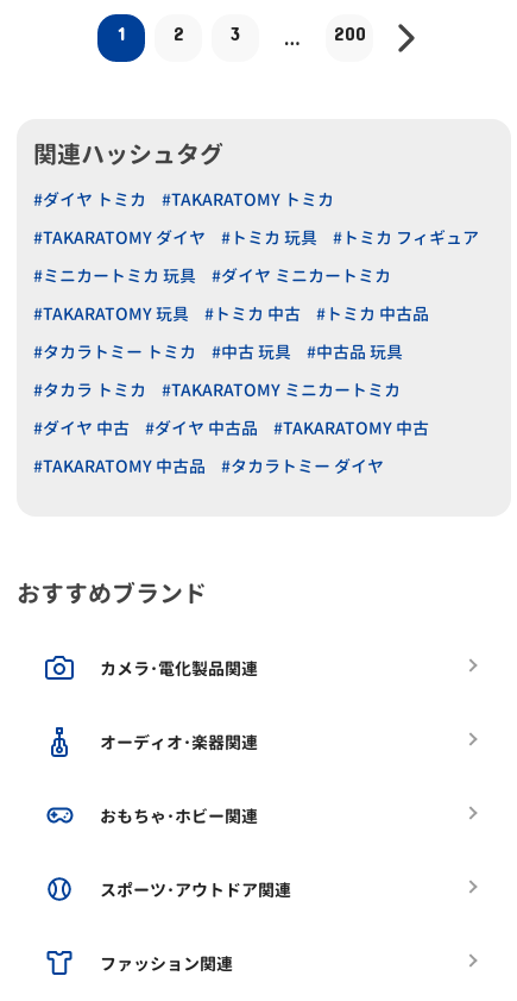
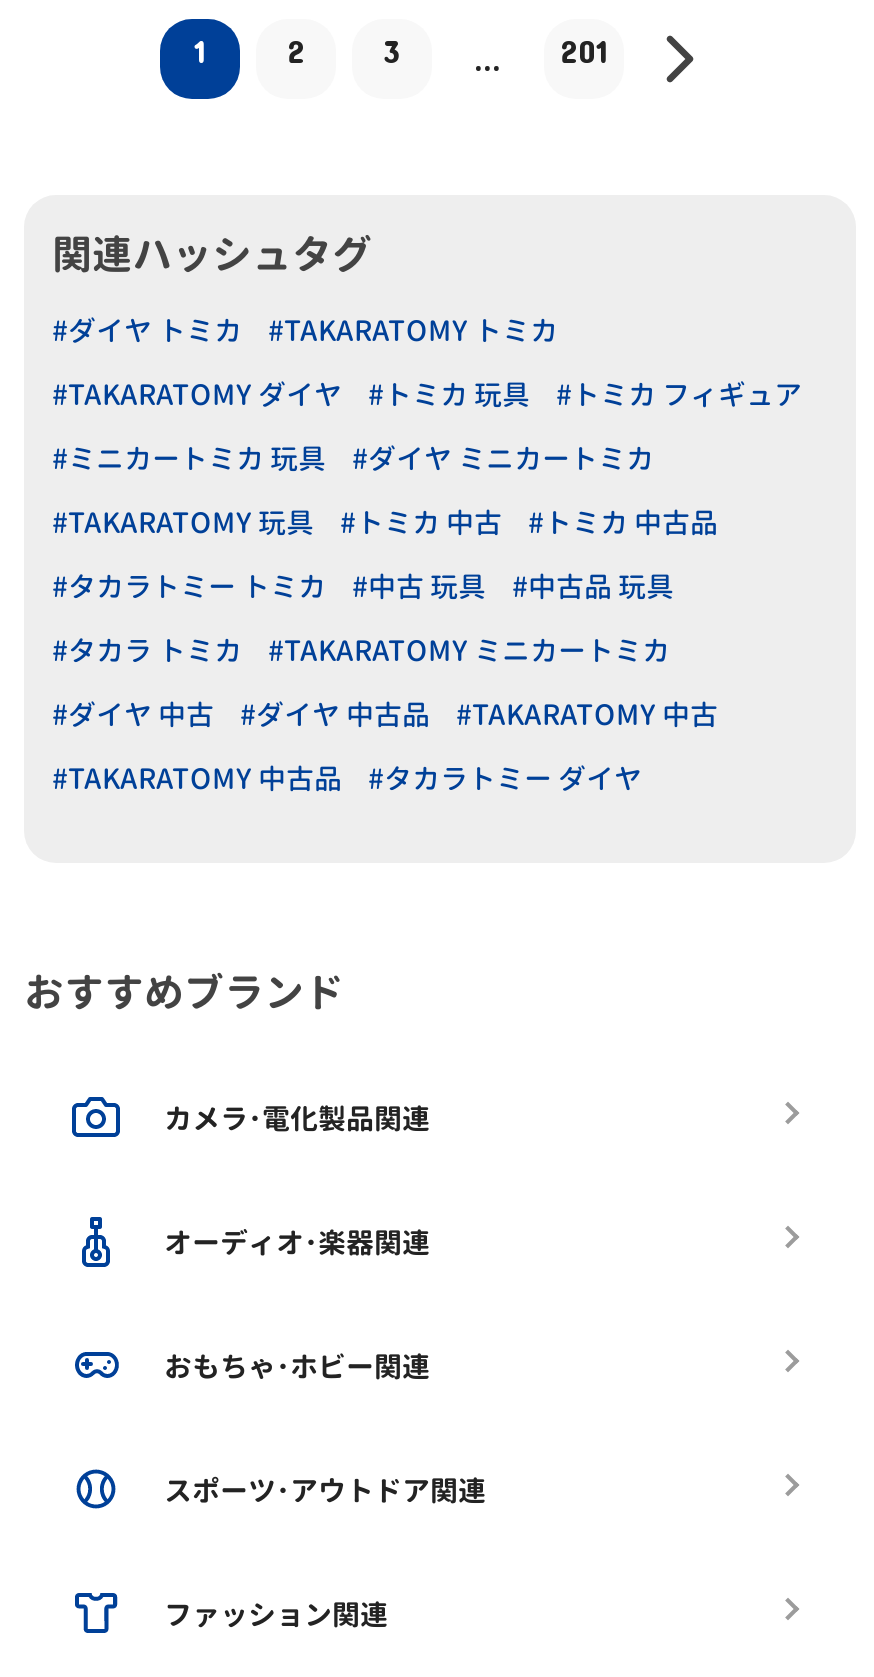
- 200
+ 201
